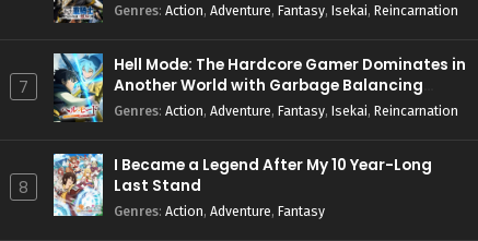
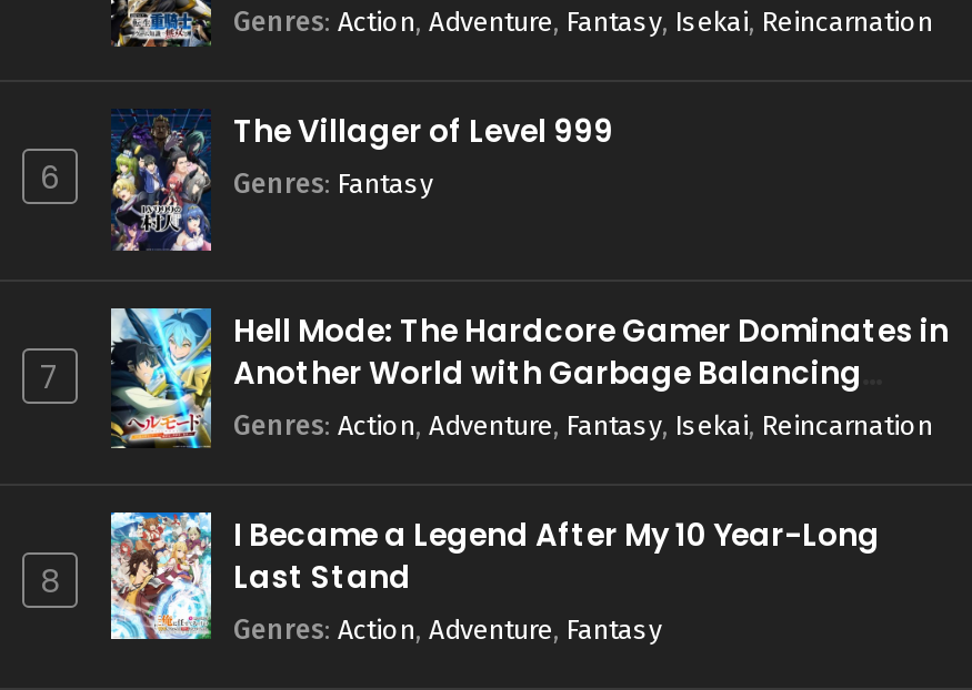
+ 6

+ [image]
+ The Villager of Level 999
+ Genres: Fantasy
